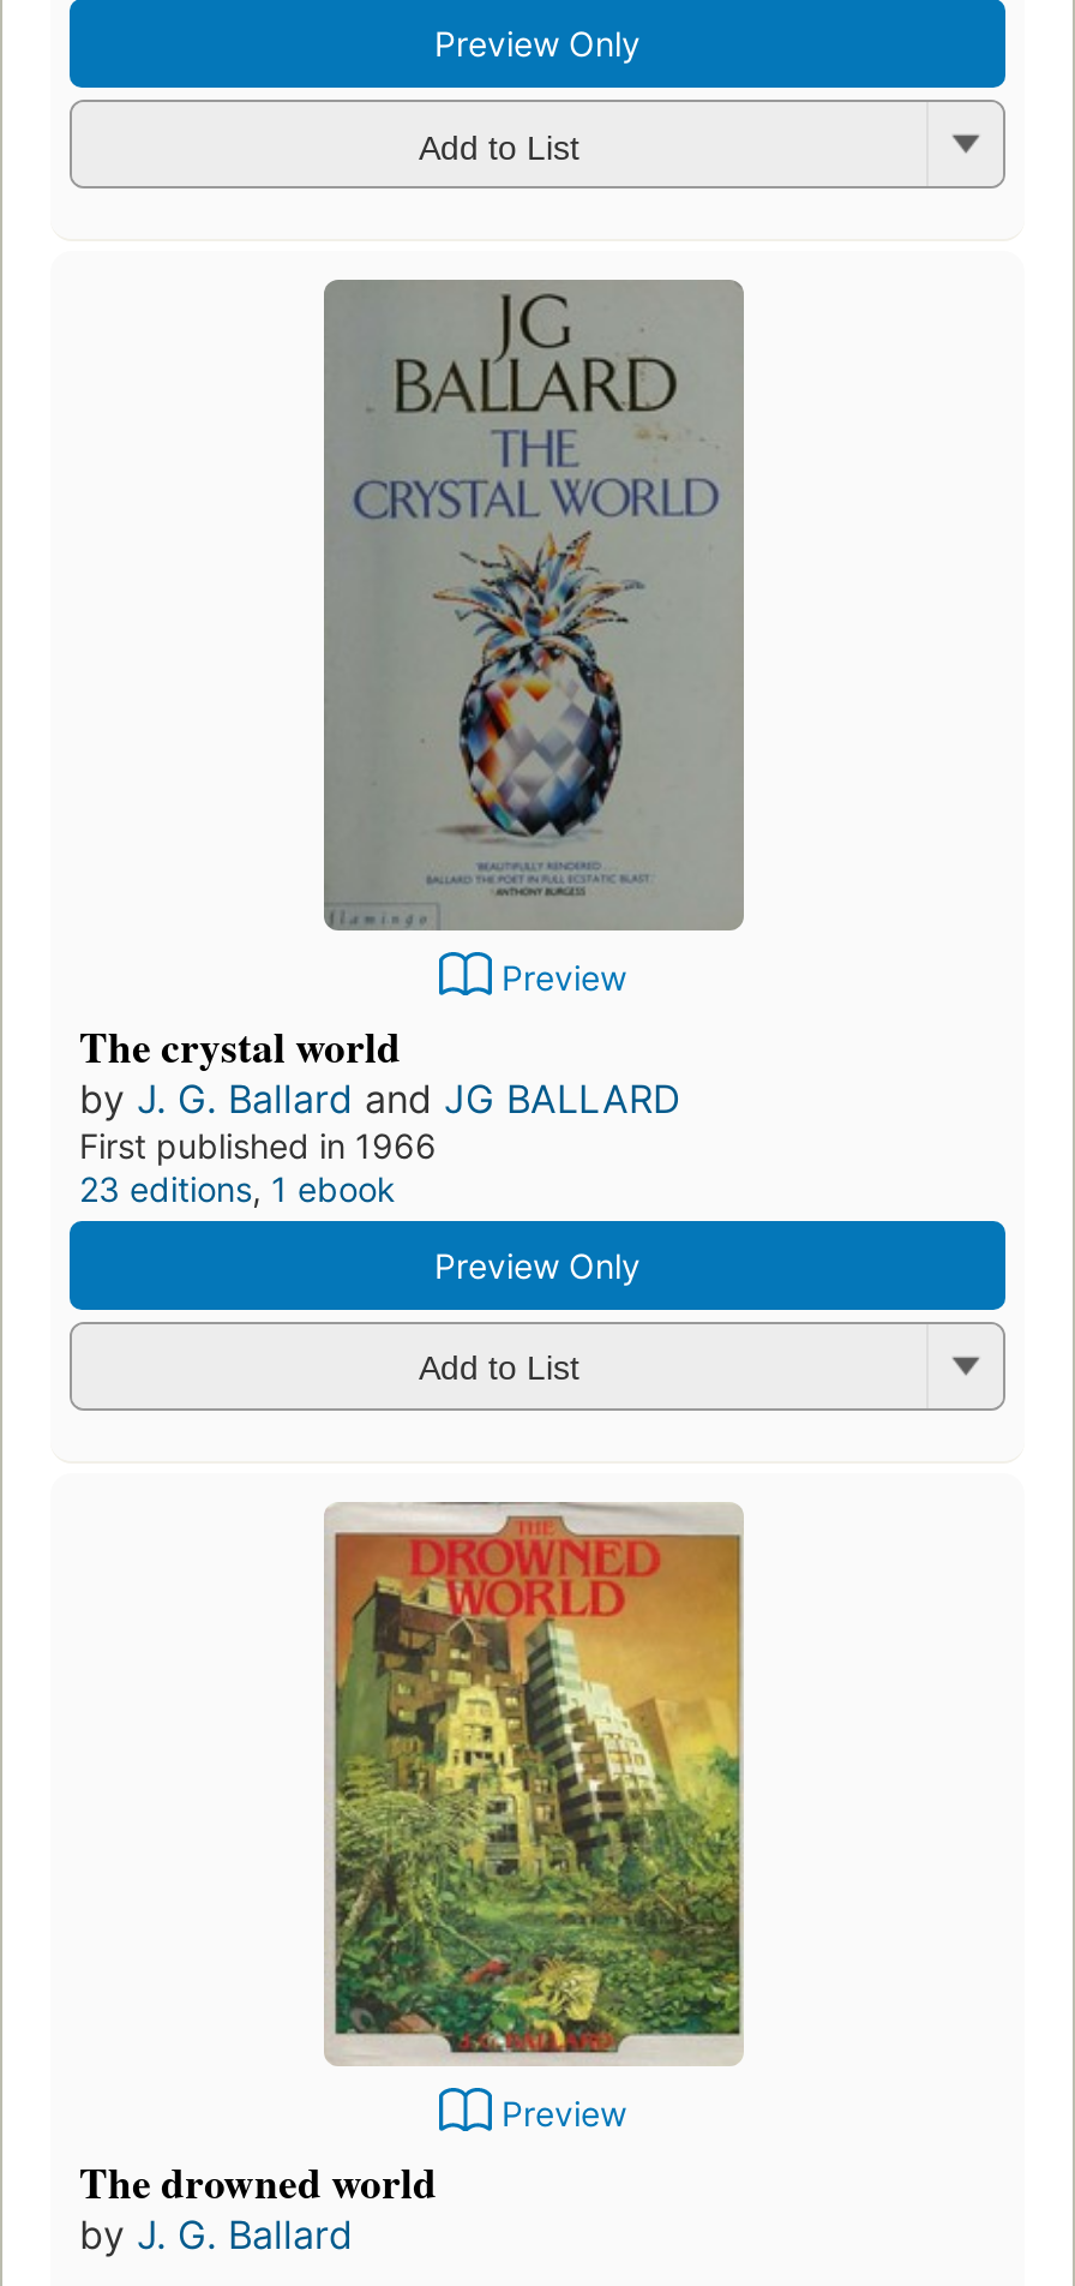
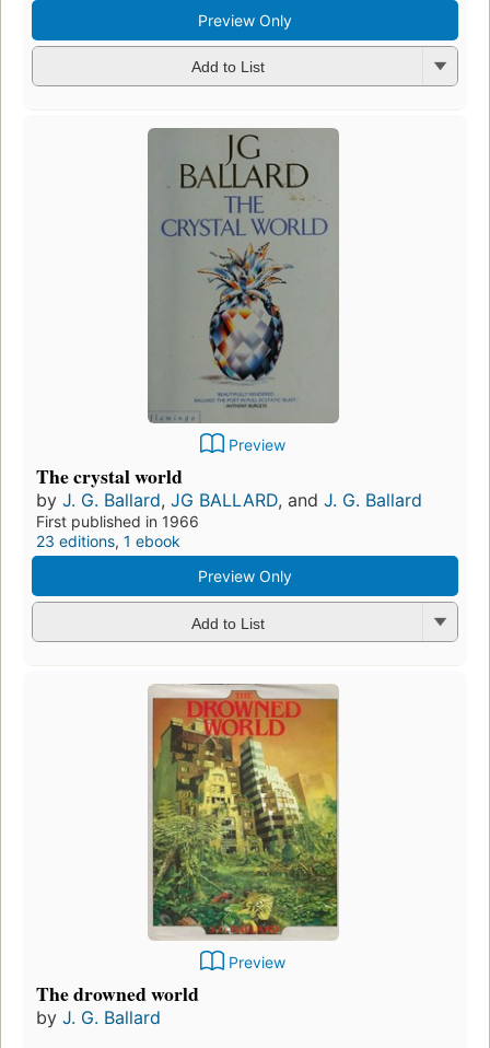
- by J. G. Ballard and JG BALLARD
+ by J. G. Ballard, JG BALLARD, and J. G. Ballard
